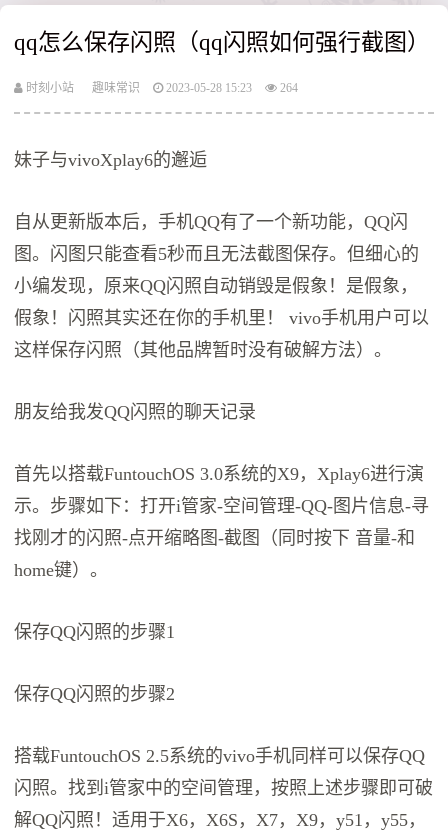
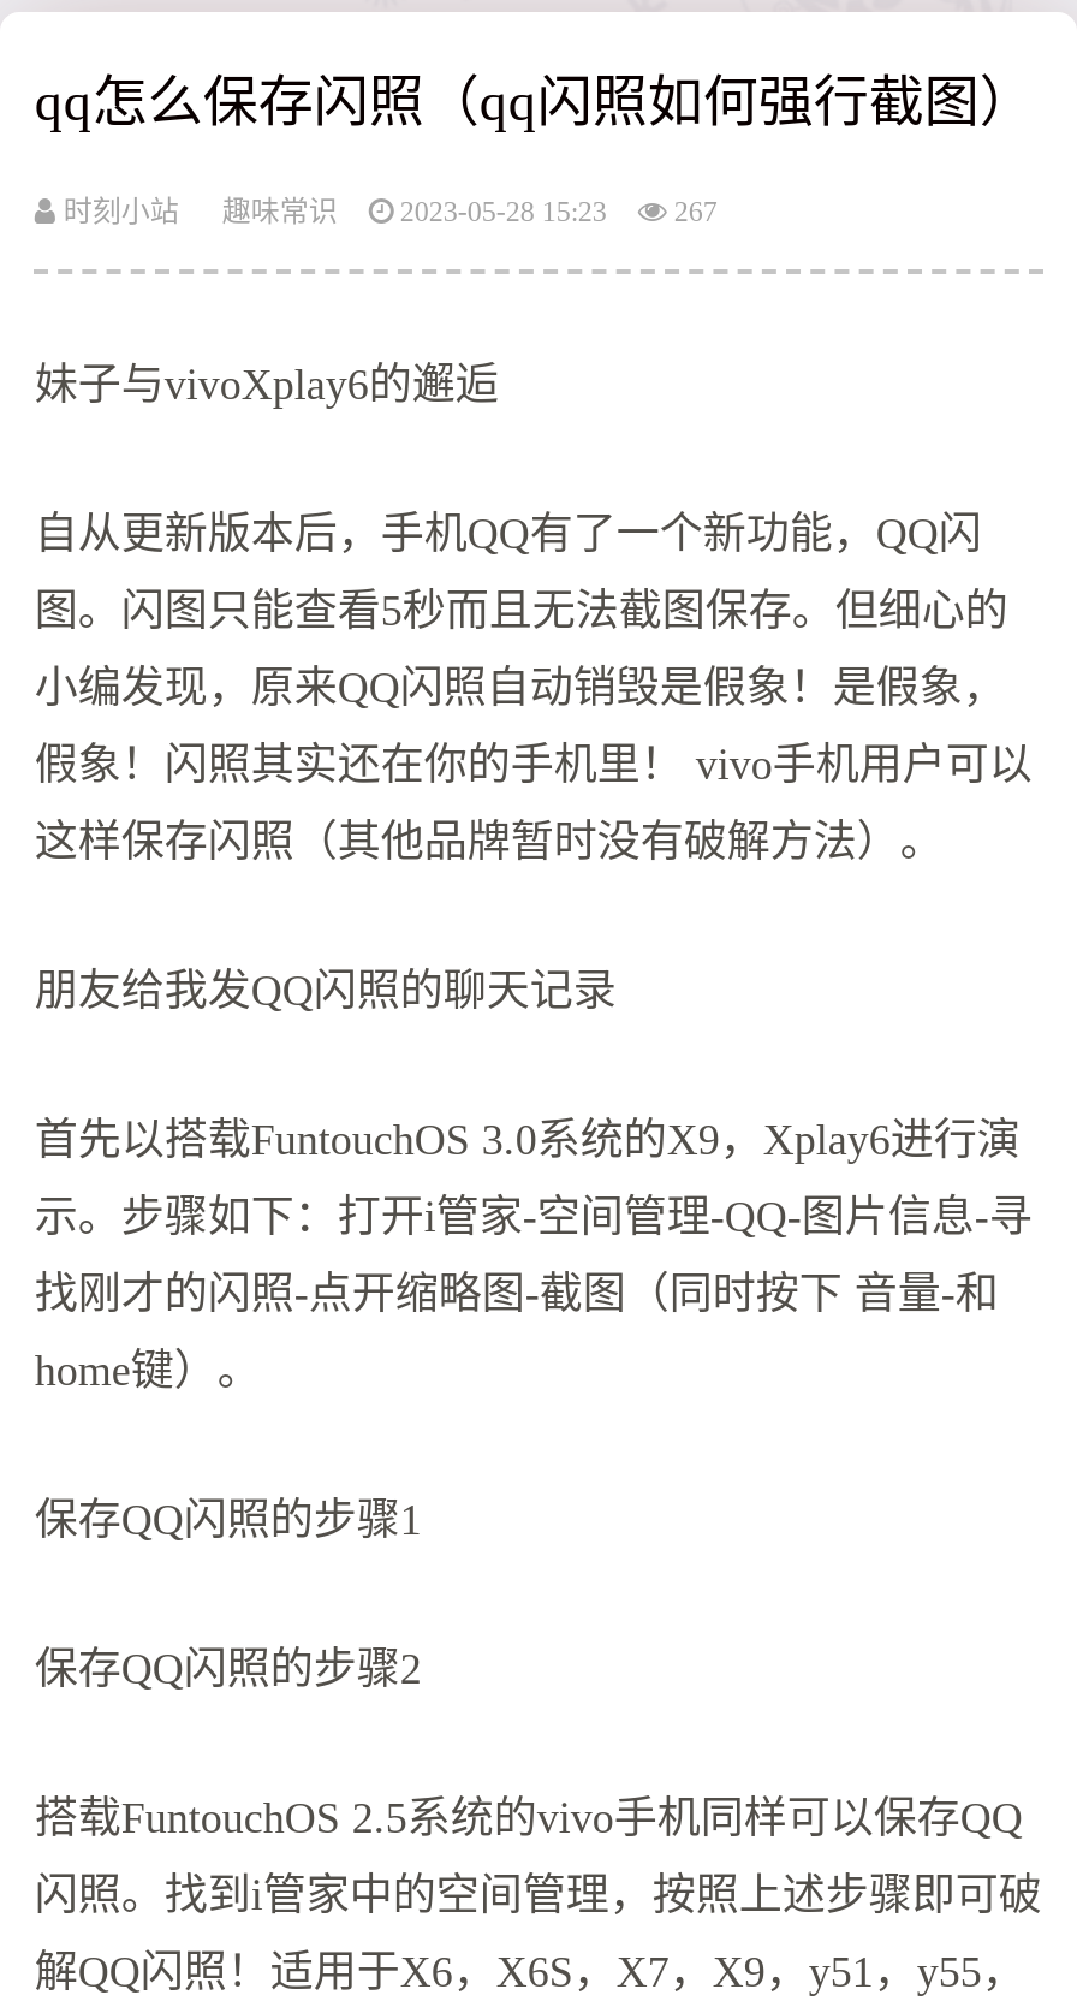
- 时刻小站 趣味常识 2023-05-28 15:23 264
+ 时刻小站 趣味常识 2023-05-28 15:23 267
